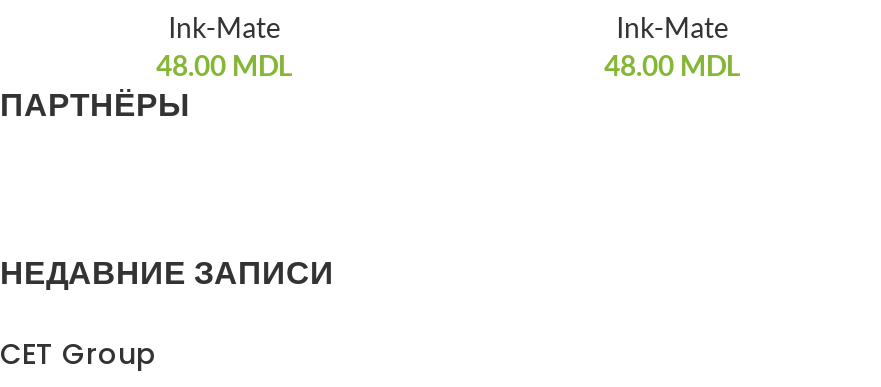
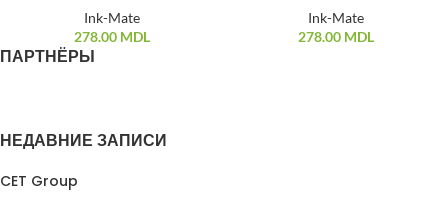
- 48.00 MDL
+ 278.00 MDL

- 48.00 MDL
+ 278.00 MDL
